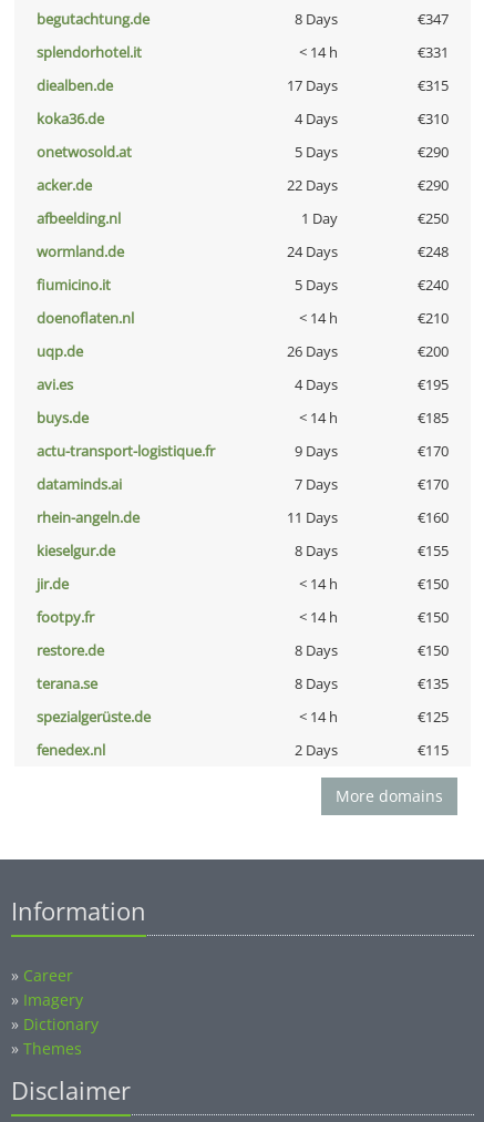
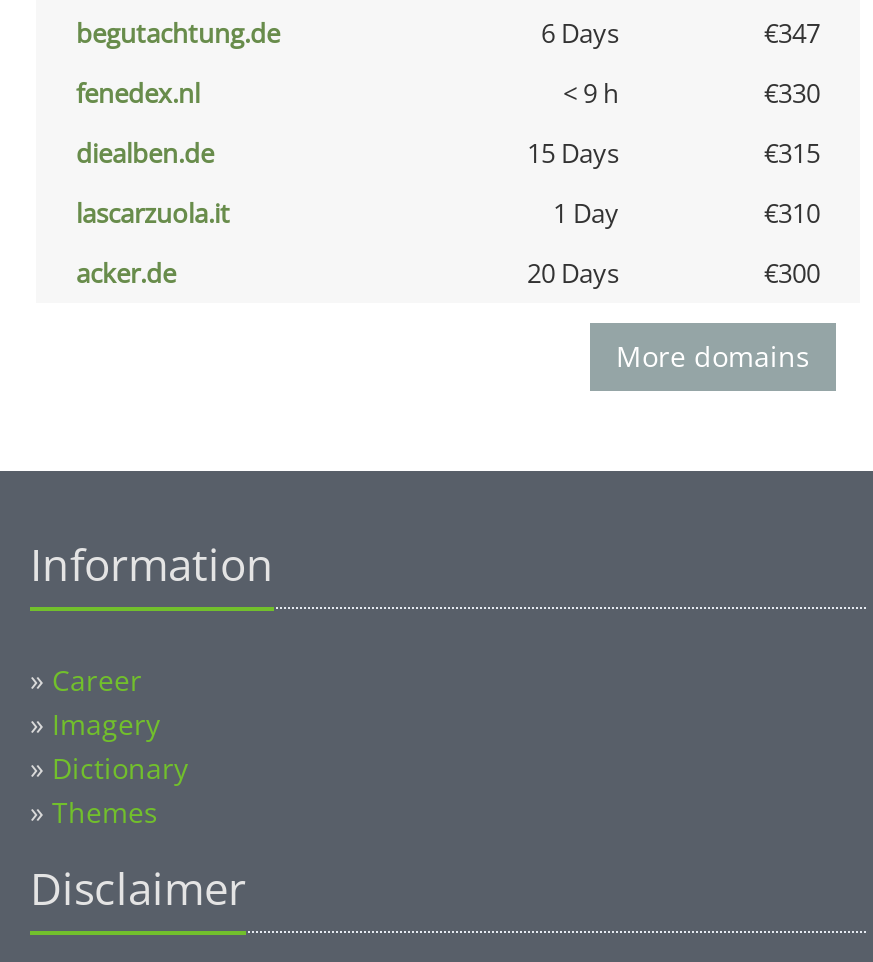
- 8 Days
+ 6 Days

- splendorhotel.it
- < 14 h
- €331
+ fenedex.nl
+ < 9 h
+ €330

- 17 Days
+ 15 Days

- koka36.de
- 4 Days
+ lascarzuola.it
+ 1 Day

- onetwosold.at
- 5 Days
- €290

- 22 Days
- €290
- afbeelding.nl
- 1 Day
- €250
- wormland.de
- 24 Days
- €248
- fiumicino.it
- 5 Days
- €240
- doenoflaten.nl
- < 14 h
- €210
- uqp.de
- 26 Days
- €200
- avi.es
- 4 Days
- €195
- buys.de
- < 14 h
- €185
- actu-transport-logistique.fr
- 9 Days
- €170
- dataminds.ai
- 7 Days
- €170
- rhein-angeln.de
- 11 Days
- €160
- kieselgur.de
- 8 Days
- €155
- jir.de
- < 14 h
- €150
- footpy.fr
- < 14 h
- €150
- restore.de
- 8 Days
- €150
- terana.se
- 8 Days
- €135
- spezialgerüste.de
- < 14 h
- €125
- fenedex.nl
- 2 Days
- €115
+ 20 Days
+ €300
